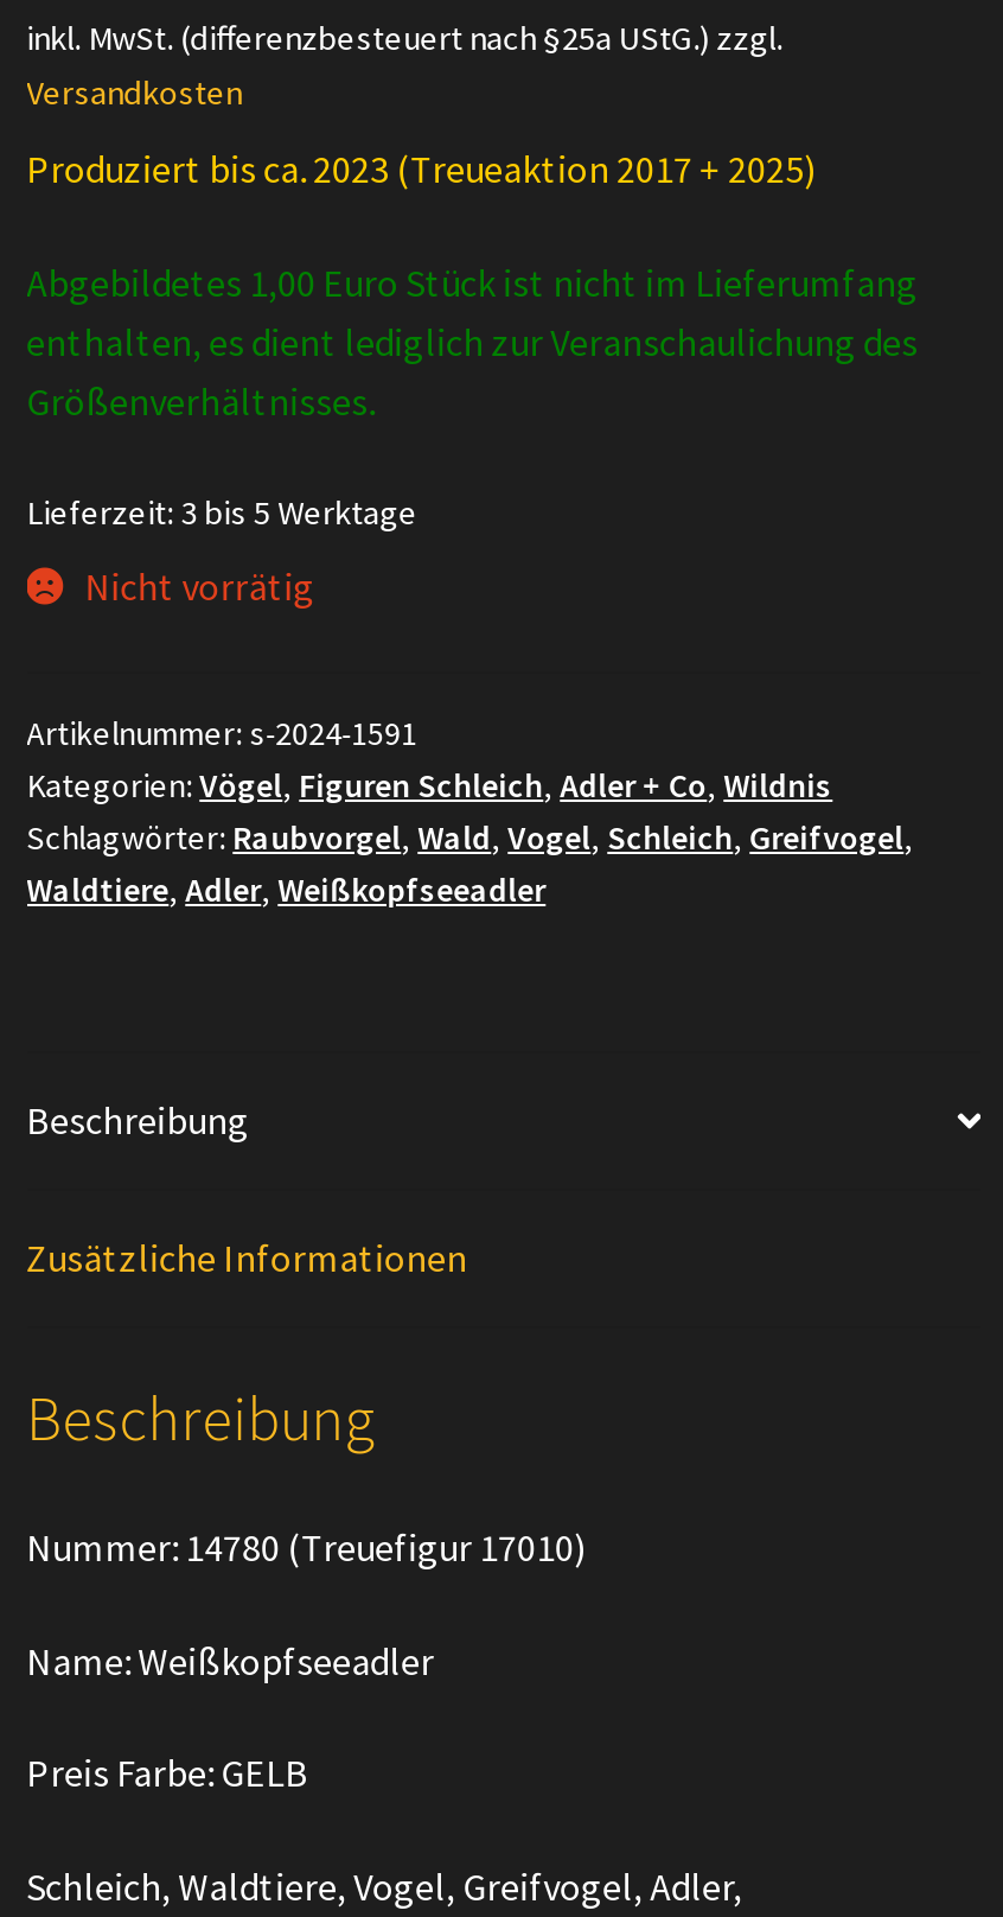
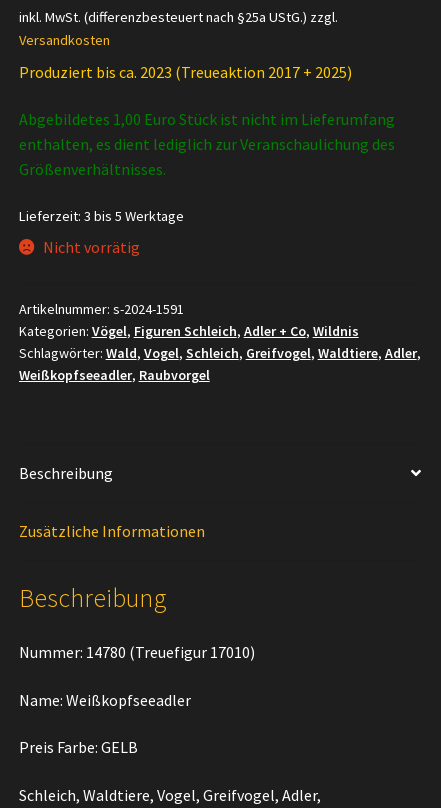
- Schlagwörter: Raubvorgel, Wald, Vogel, Schleich, Greifvogel,
- Waldtiere, Adler, Weißkopfseeadler
+ Schlagwörter: Wald, Vogel, Schleich, Greifvogel, Waldtiere, Adler,
+ Weißkopfseeadler, Raubvorgel
